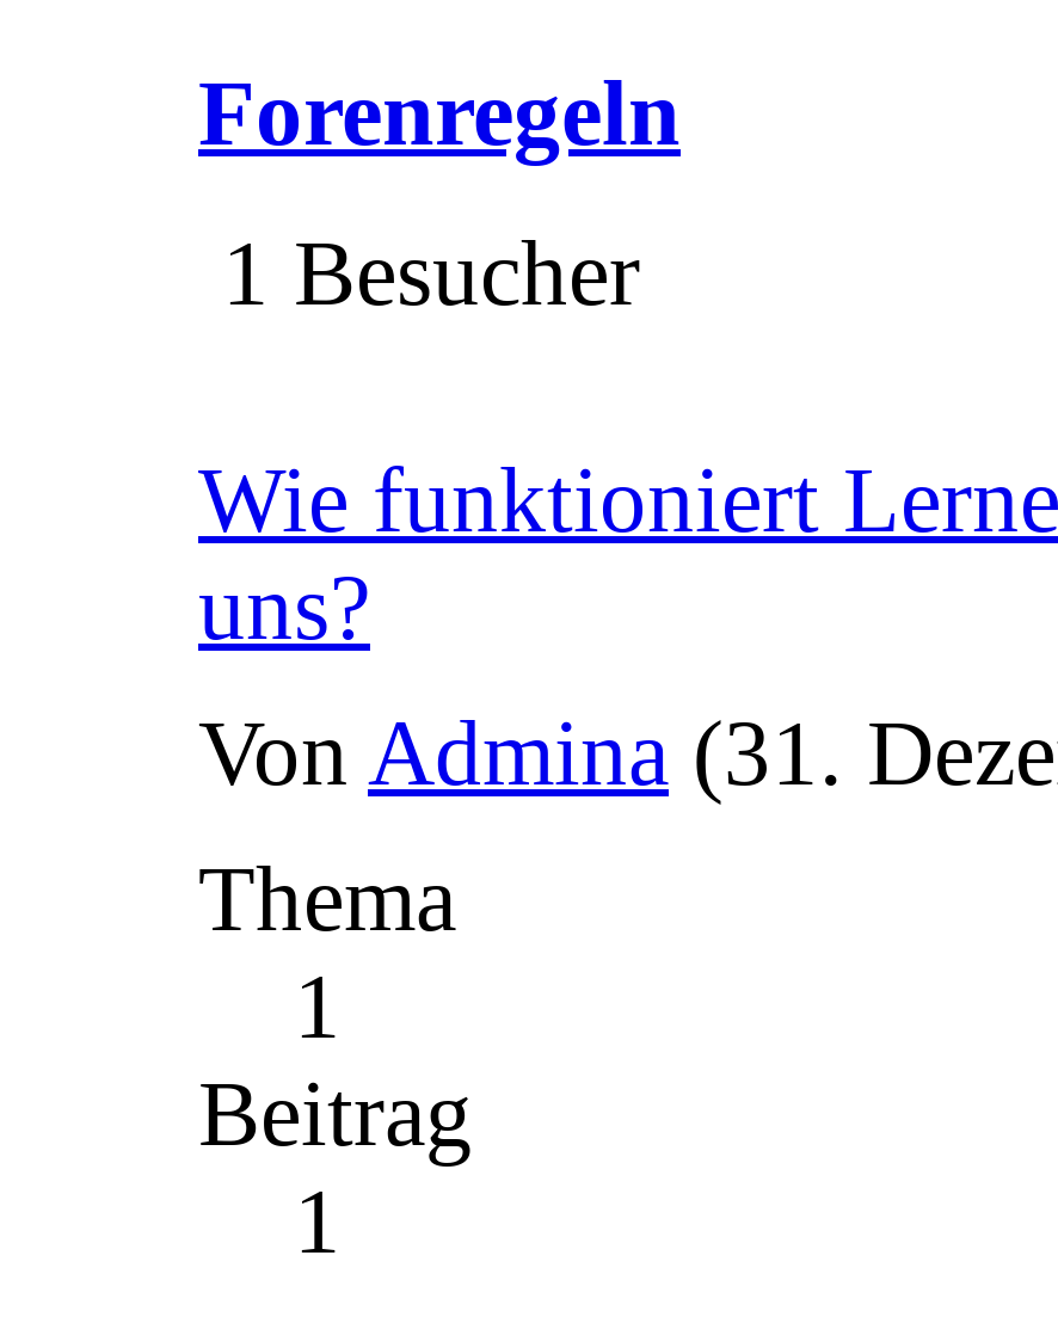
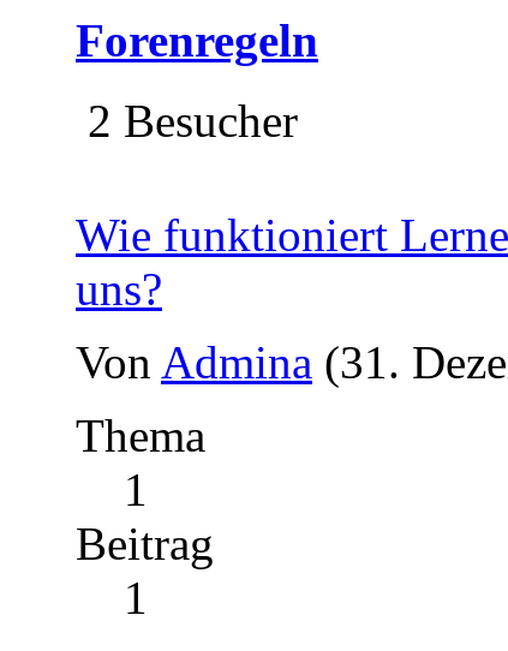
- 1 Besucher
+ 2 Besucher
